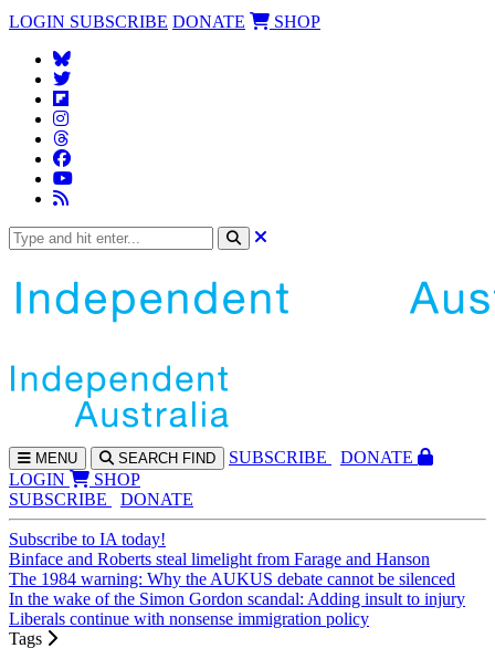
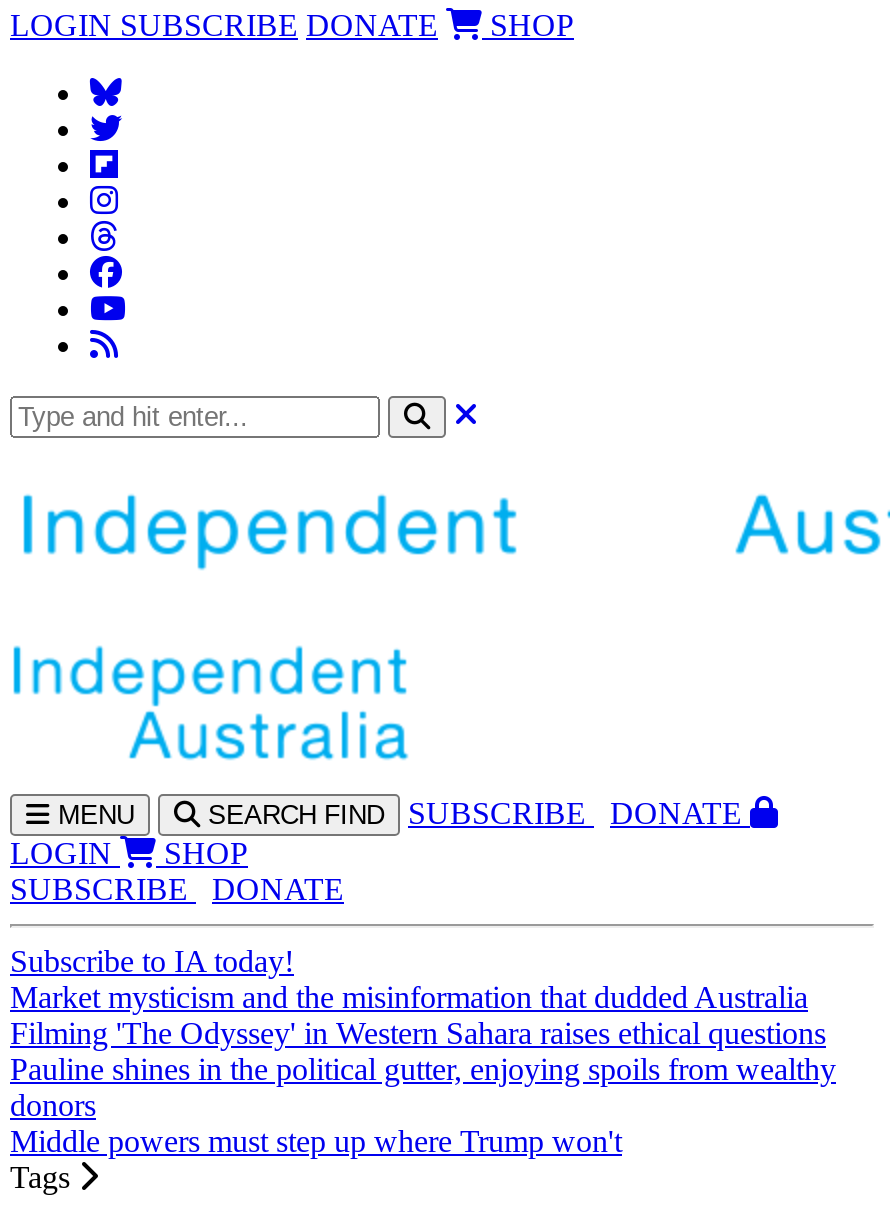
- Binface and Roberts steal limelight from Farage and Hanson
- The 1984 warning: Why the AUKUS debate cannot be silenced
- In the wake of the Simon Gordon scandal: Adding insult to injury
- Liberals continue with nonsense immigration policy
+ Market mysticism and the misinformation that dudded Australia
+ Filming 'The Odyssey' in Western Sahara raises ethical questions
+ Pauline shines in the political gutter, enjoying spoils from wealthy
+ donors
+ Middle powers must step up where Trump won't
